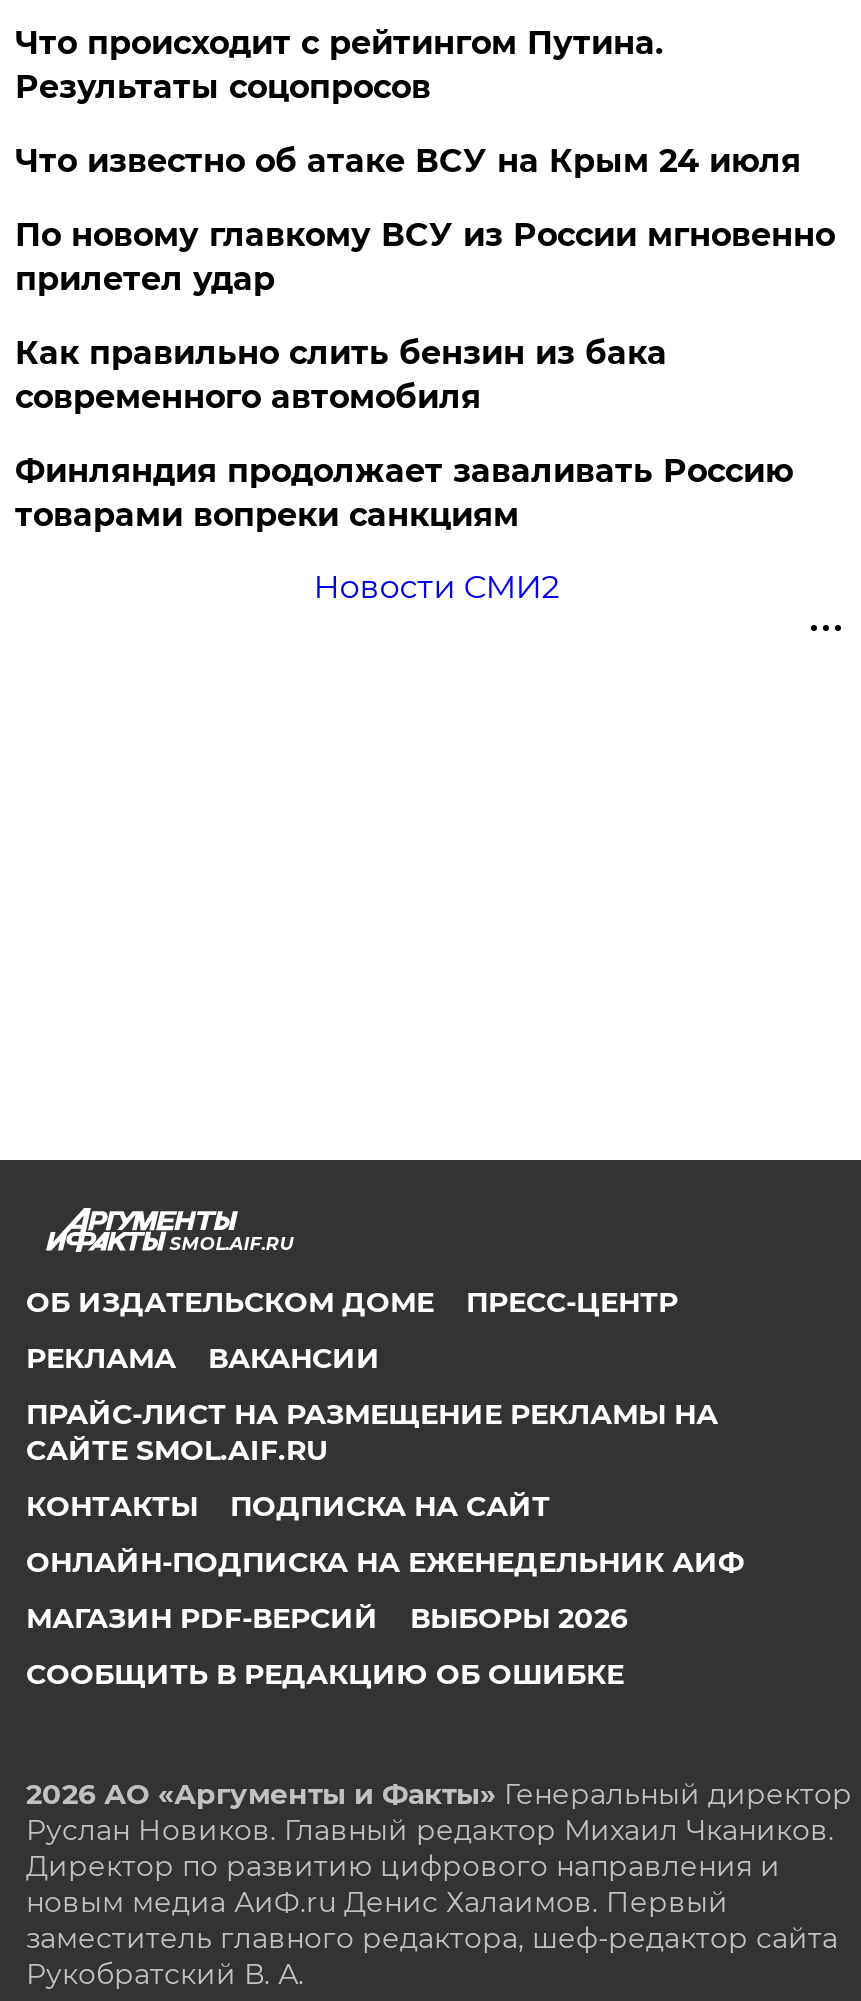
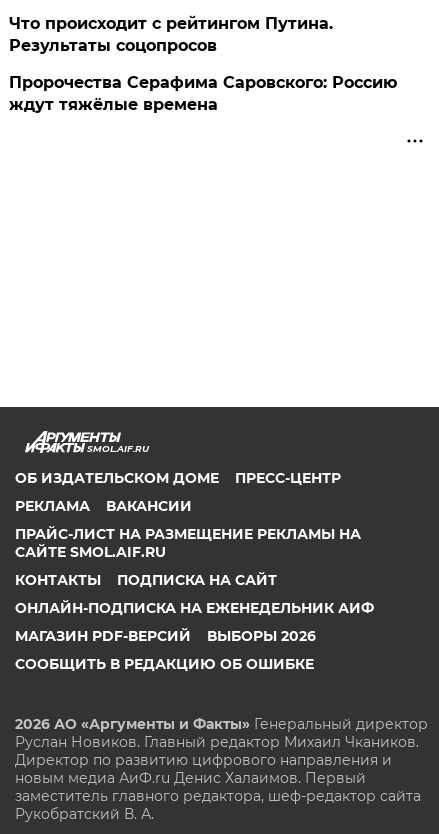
- Что известно об атаке ВСУ на Крым 24 июля
- По новому главкому ВСУ из России мгновенно
- прилетел удар
- Как правильно слить бензин из бака
- современного автомобиля
- Финляндия продолжает заваливать Россию
- товарами вопреки санкциям
- Новости СМИ2
+ Пророчества Серафима Саровского: Россию
+ ждут тяжёлые времена
